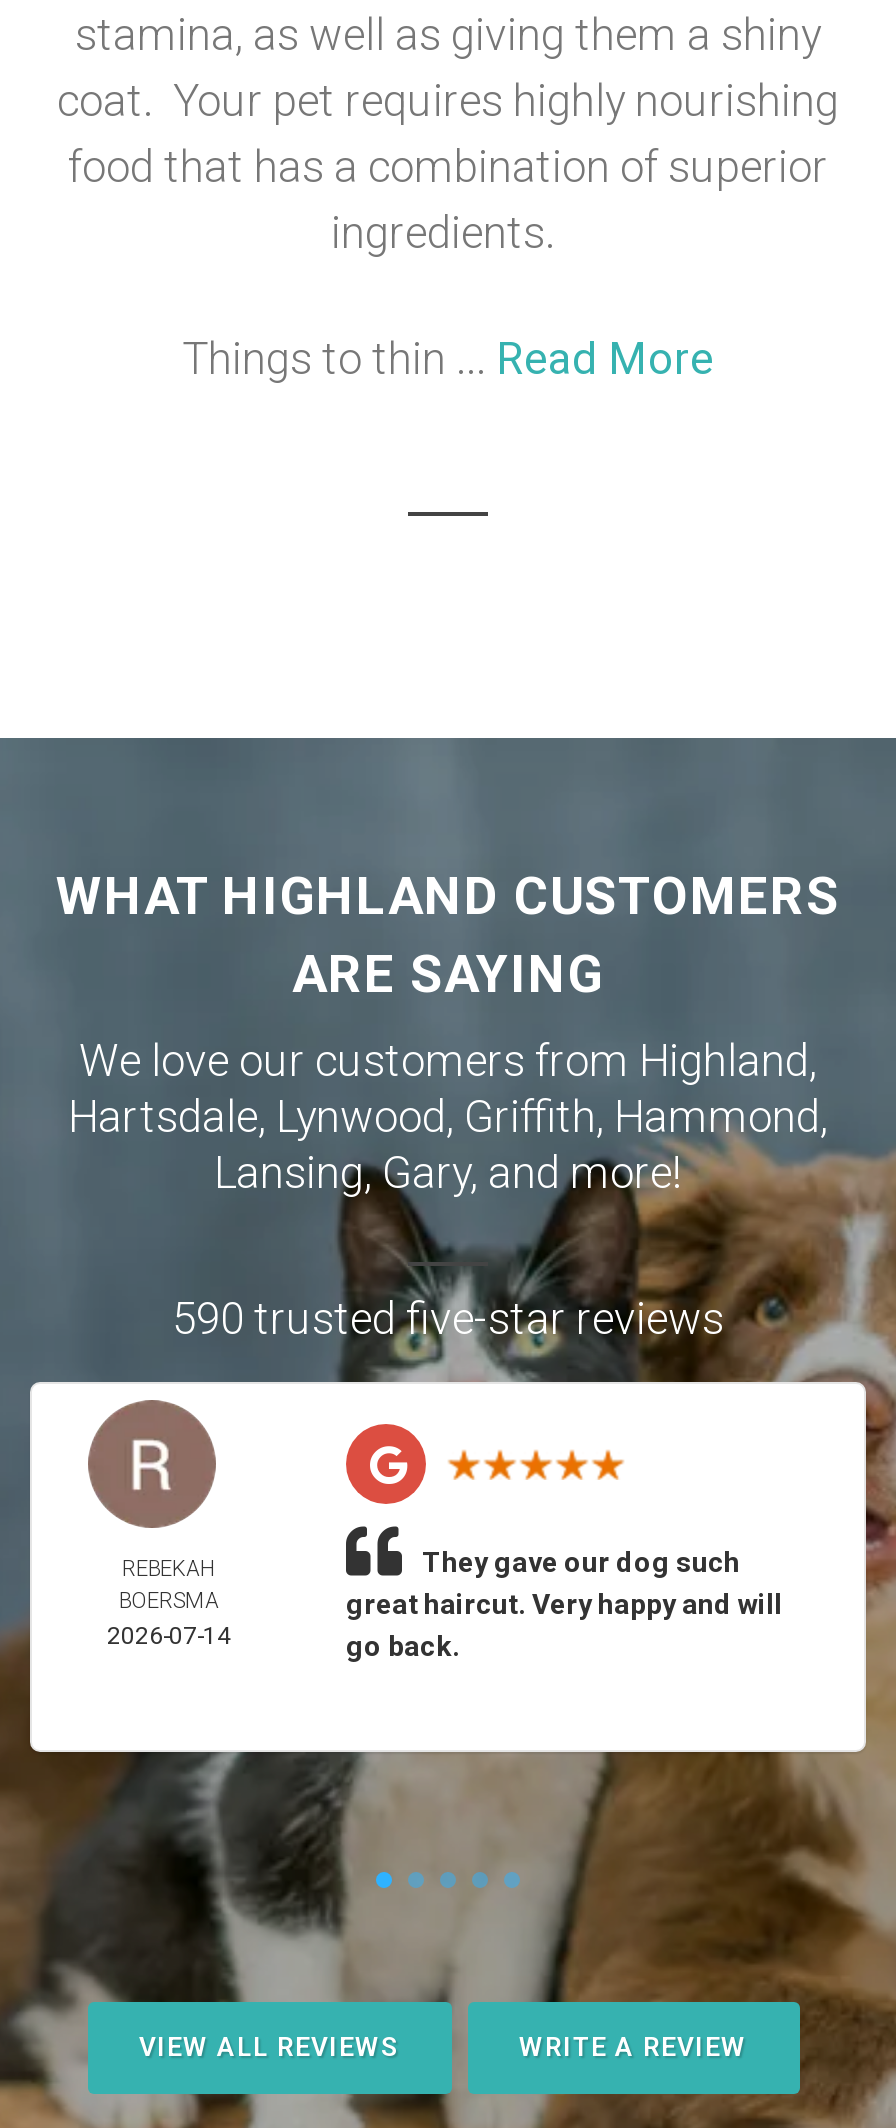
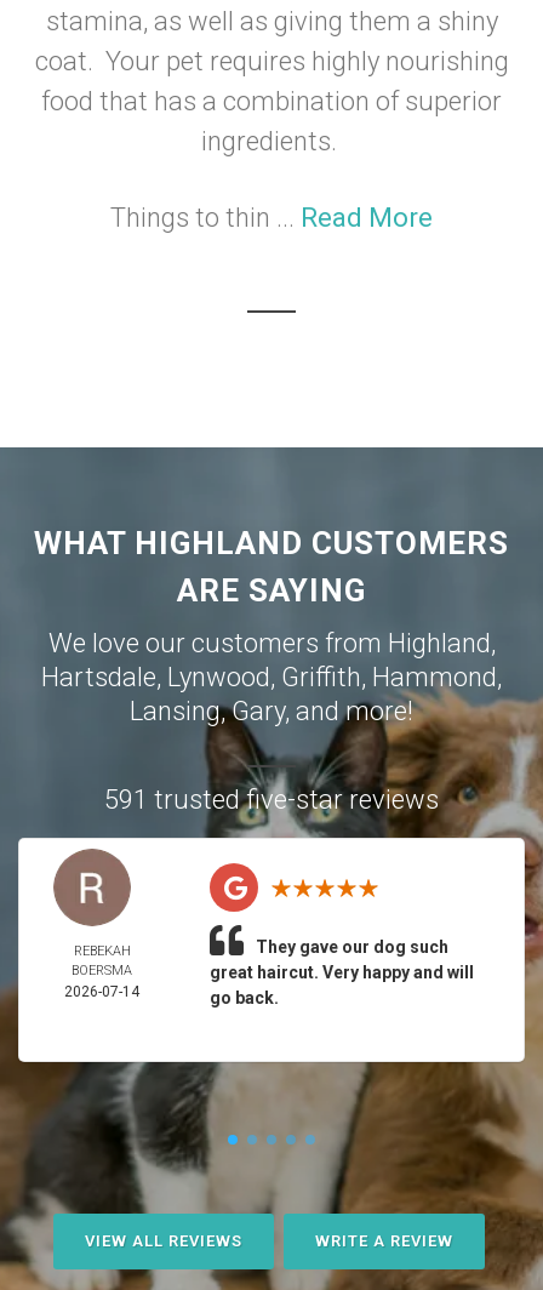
- 590 trusted five-star reviews
+ 591 trusted five-star reviews
